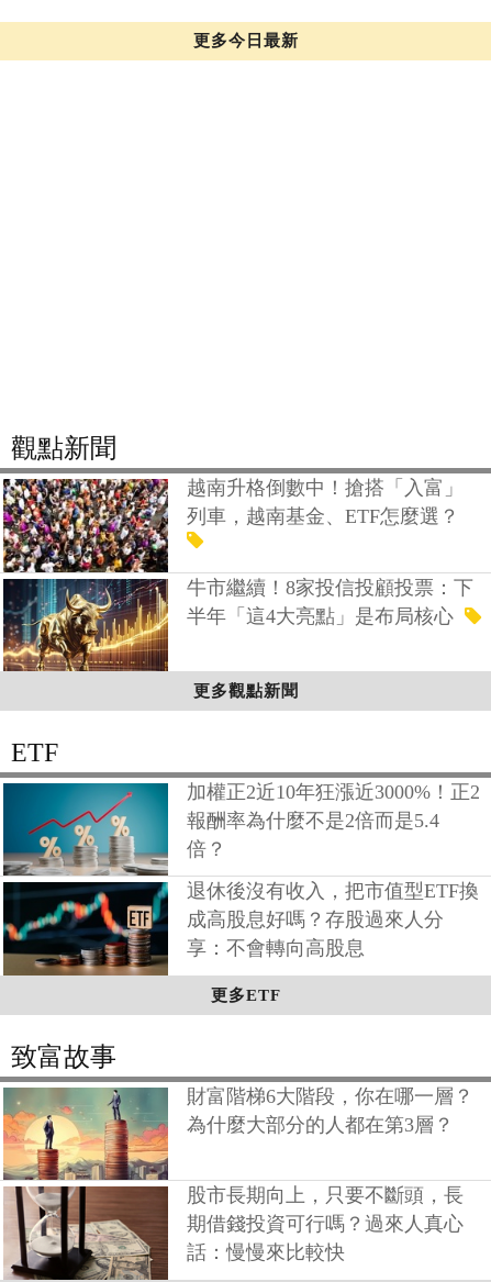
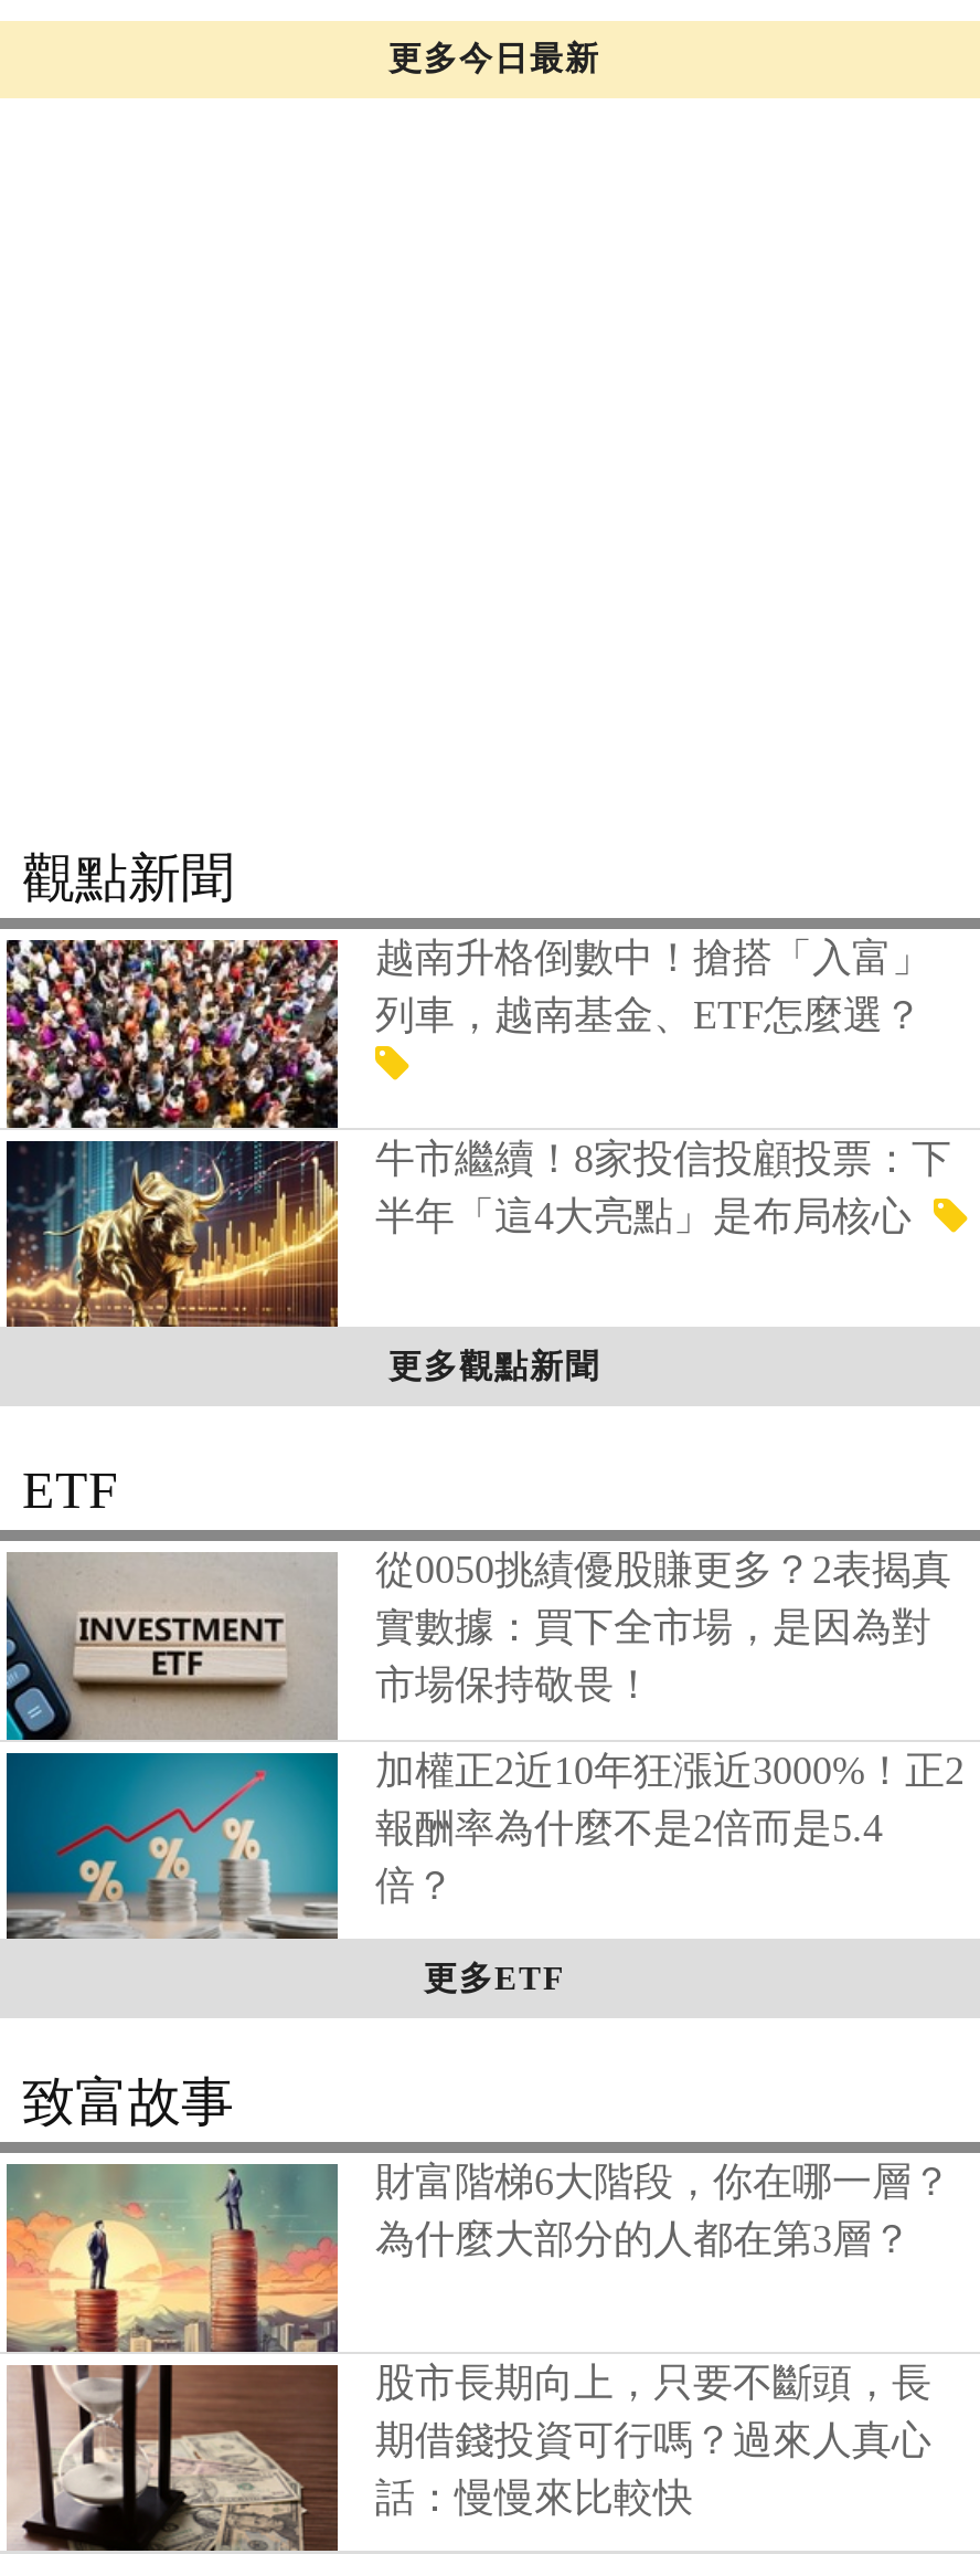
+ [image]
+ 從0050挑績優股賺更多？2表揭真
+ 實數據：買下全市場，是因為對
+ 市場保持敬畏！

moved down: 加權正2近10年狂漲近3000%！正2 | 報酬率為什麼不是2倍而是5.4 | 倍？

- [image]
- 退休後沒有收入，把市值型ETF換
- 成高股息好嗎？存股過來人分
- 享：不會轉向高股息
